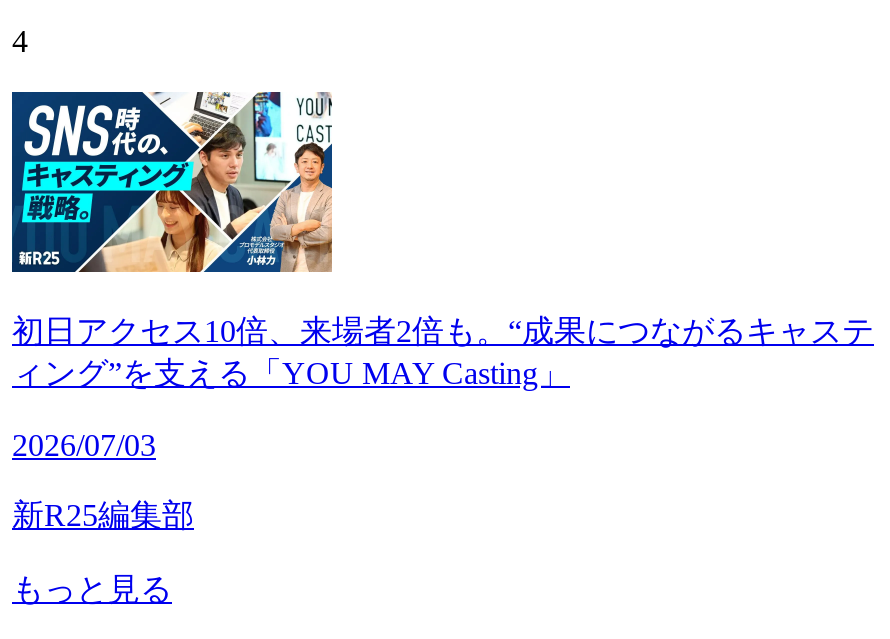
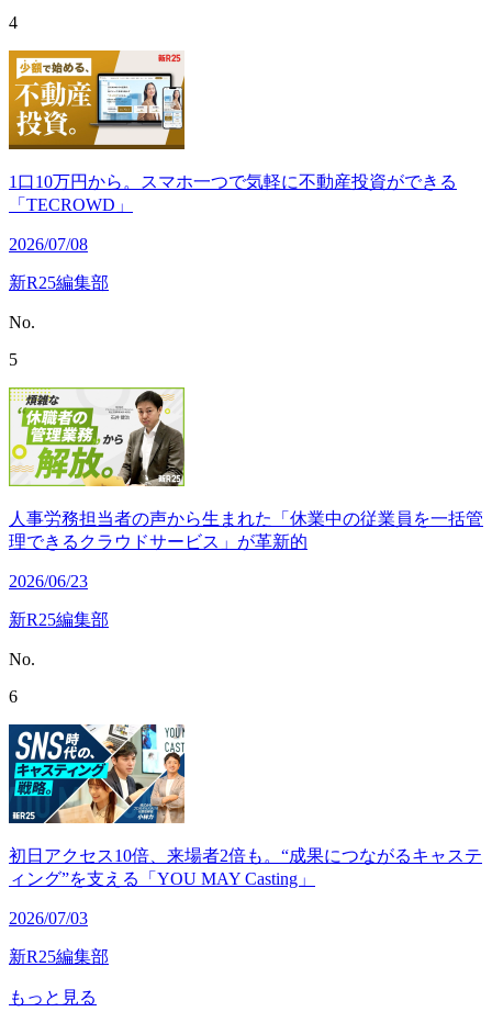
+ [image]
+ 1口10万円から。スマホ一つで気軽に不動産投資ができる
+ 「TECROWD」
+ 2026/07/08
+ 新R25編集部
+ No.
+ 5

+ [image]
+ 人事労務担当者の声から生まれた「休業中の従業員を一括管
+ 理できるクラウドサービス」が革新的
+ 2026/06/23
+ 新R25編集部
+ No.
+ 6
